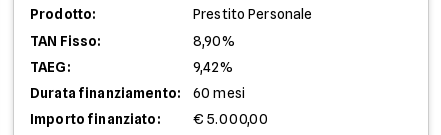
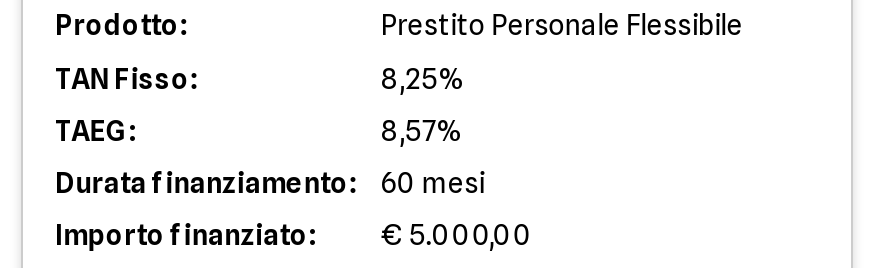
- Prestito Personale
+ Prestito Personale Flessibile

- 8,90%
+ 8,25%

- 9,42%
+ 8,57%
